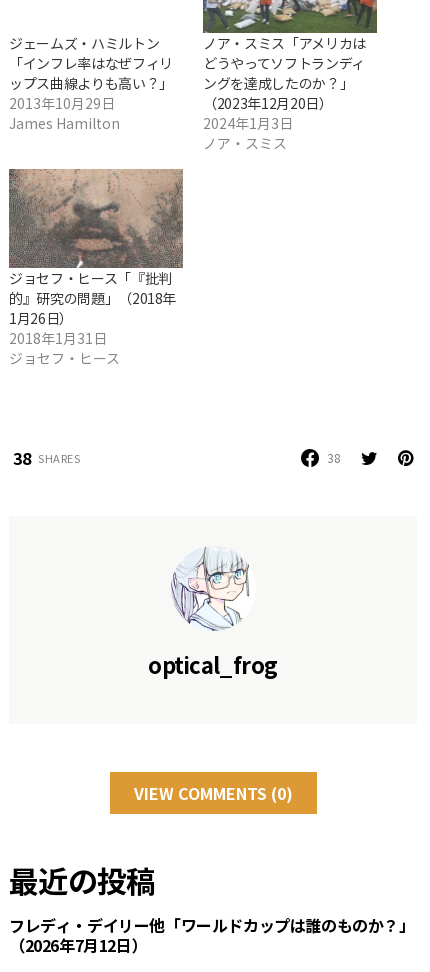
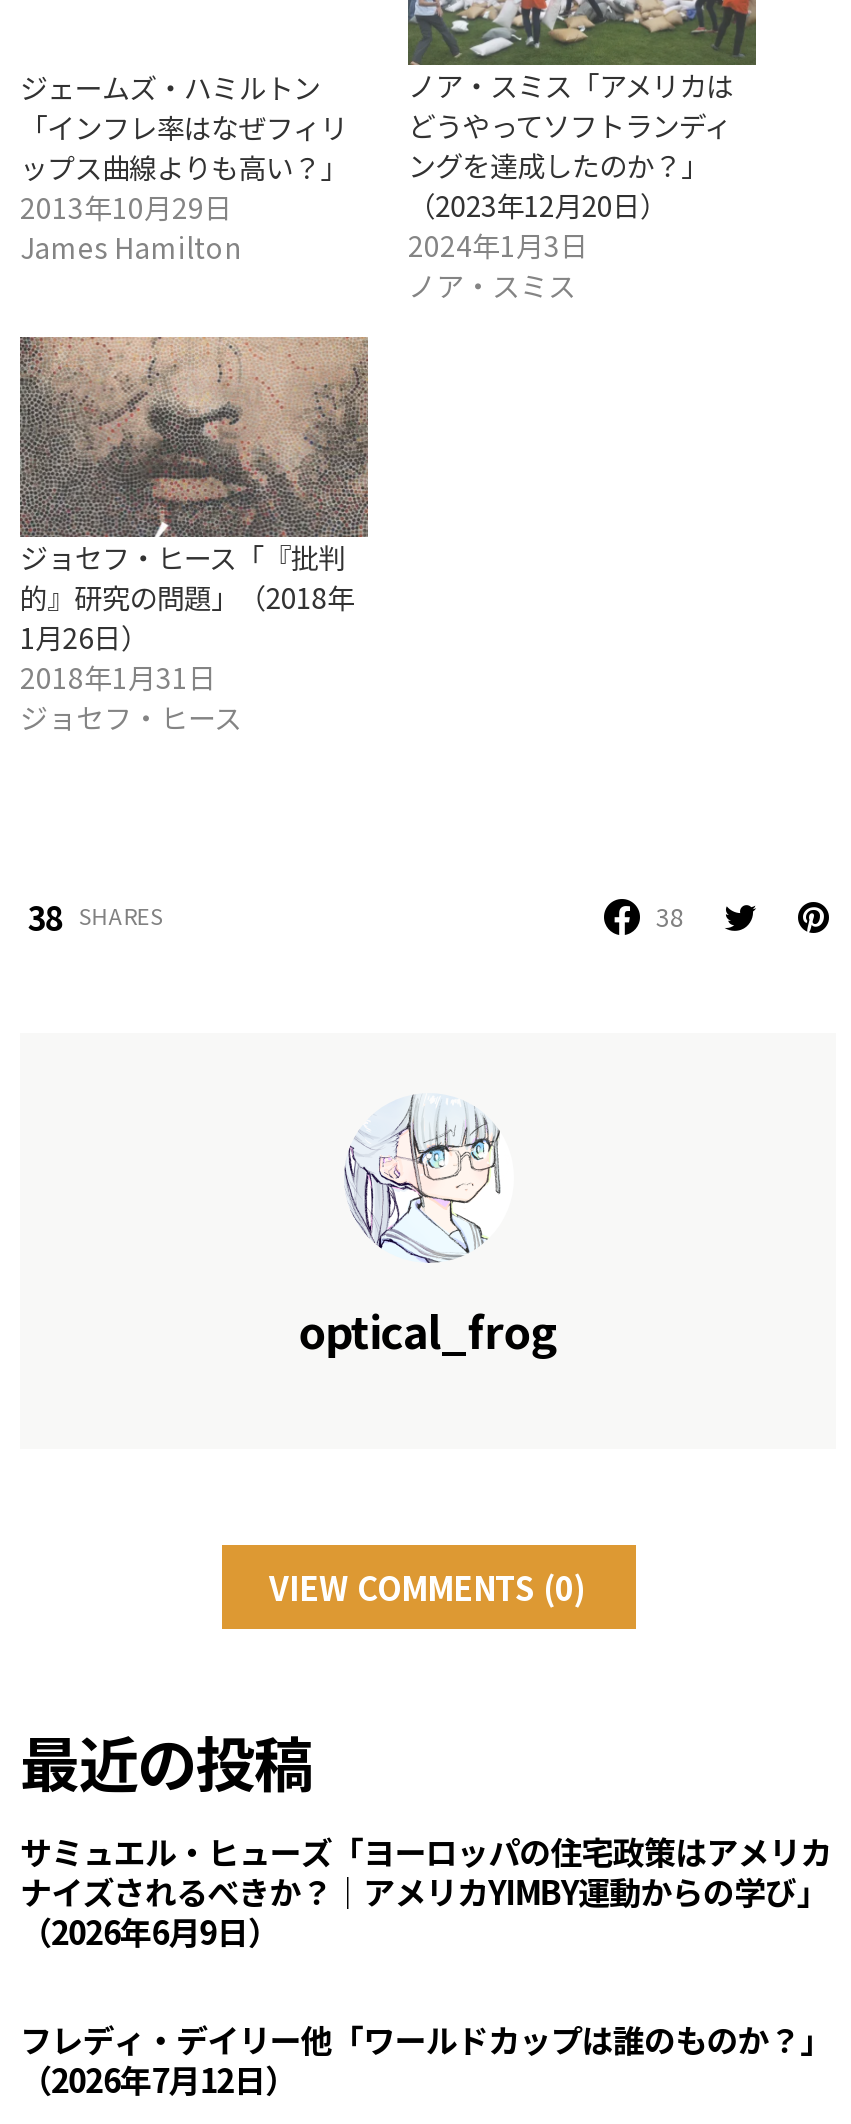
+ サミュエル・ヒューズ「ヨーロッパの住宅政策はアメリカ
+ ナイズされるべきか？｜アメリカYIMBY運動からの学び」
+ （2026年6月9日）
